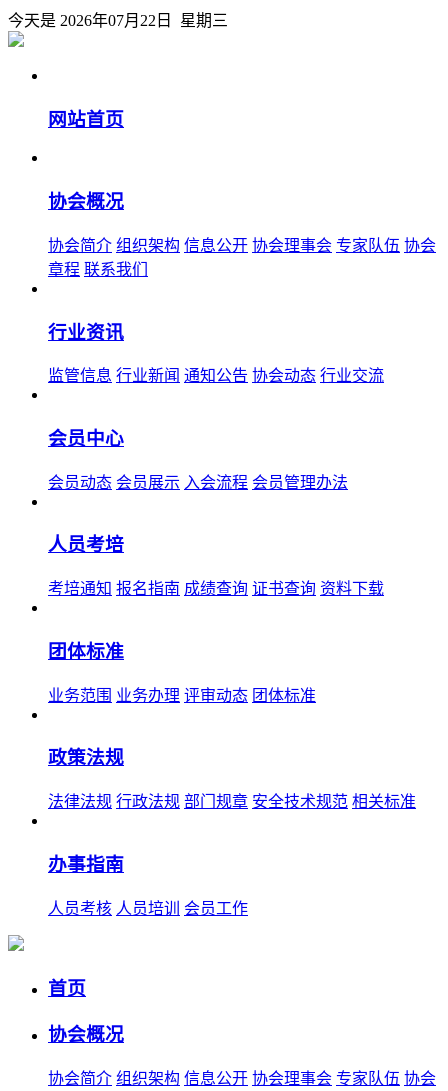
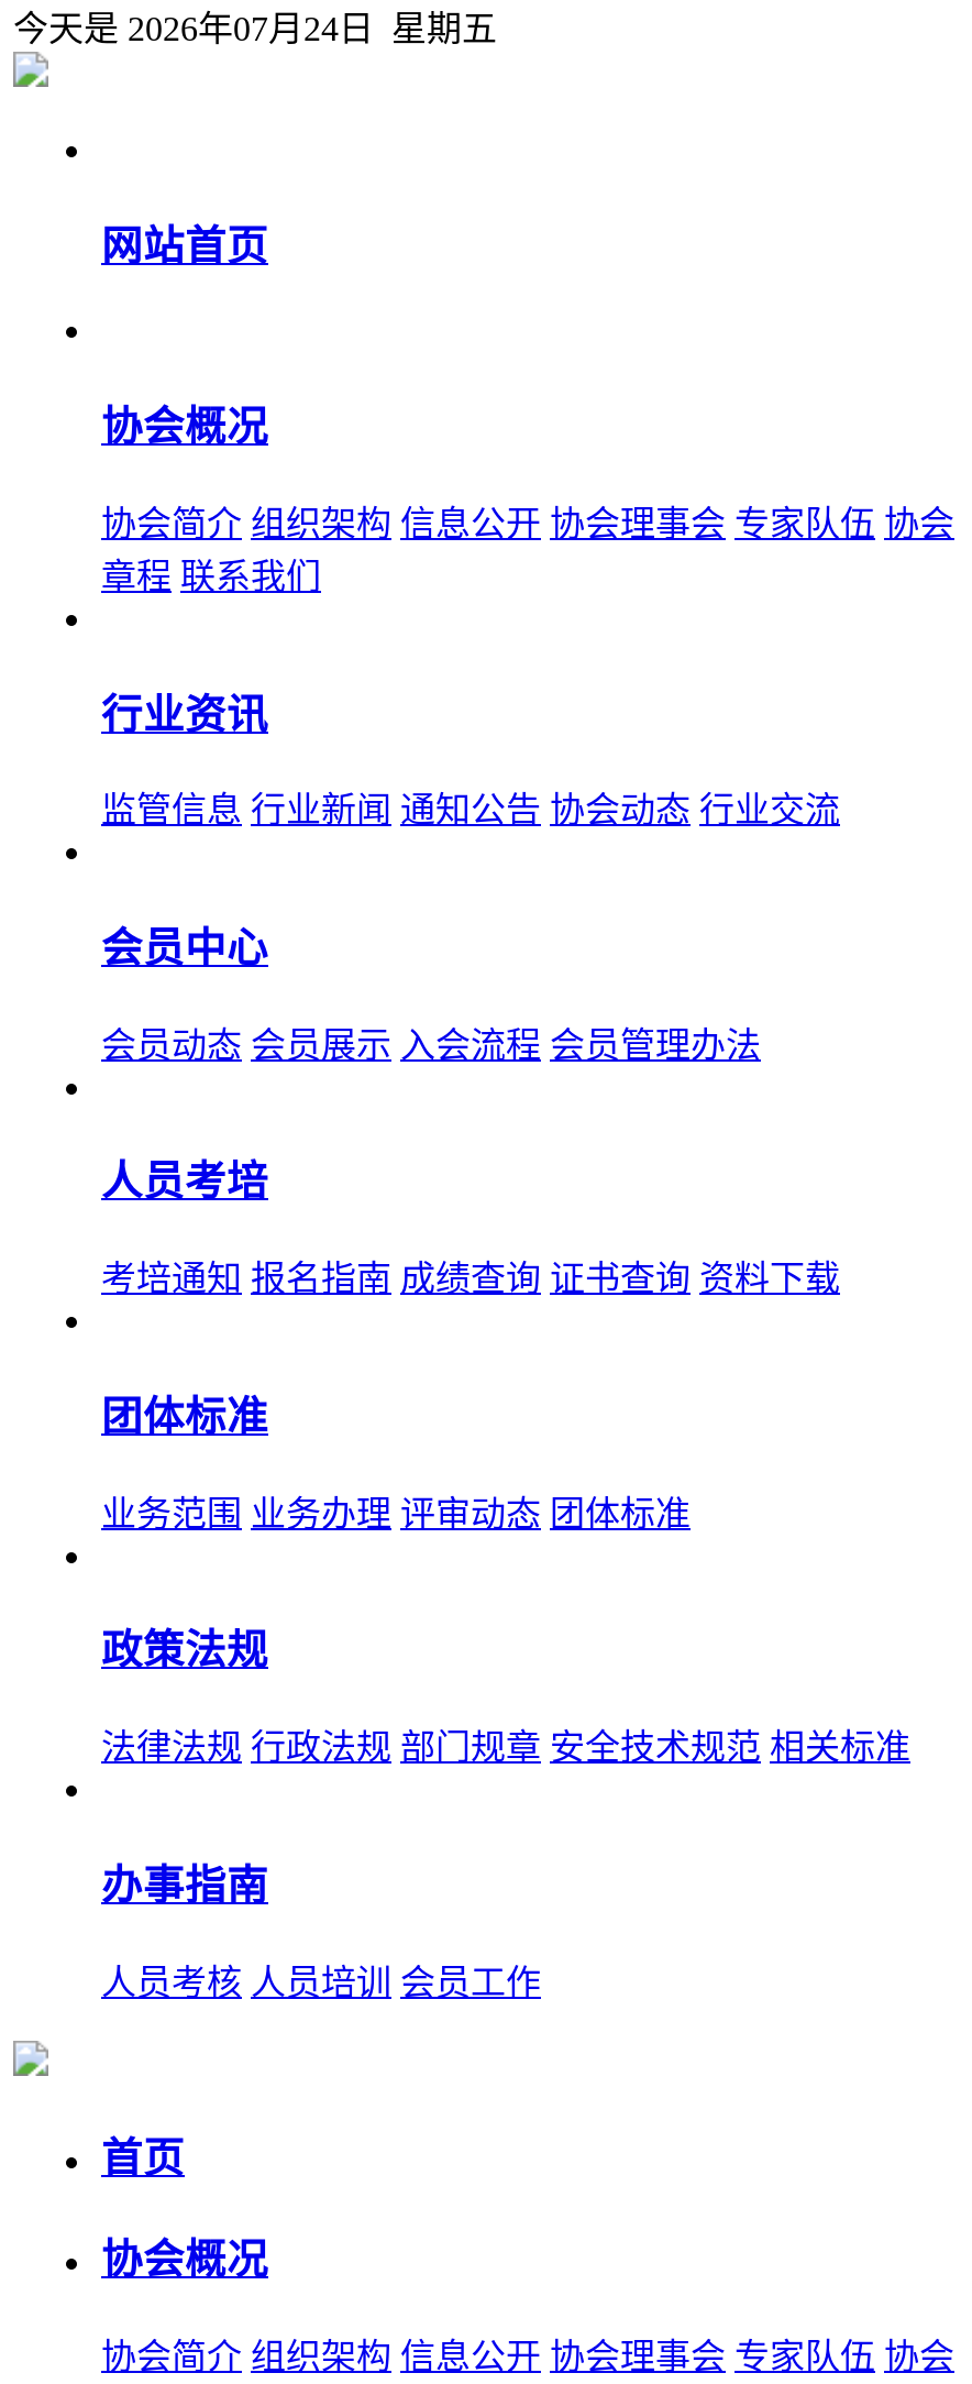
- 今天是 2026年07月22日 星期三
+ 今天是 2026年07月24日 星期五
